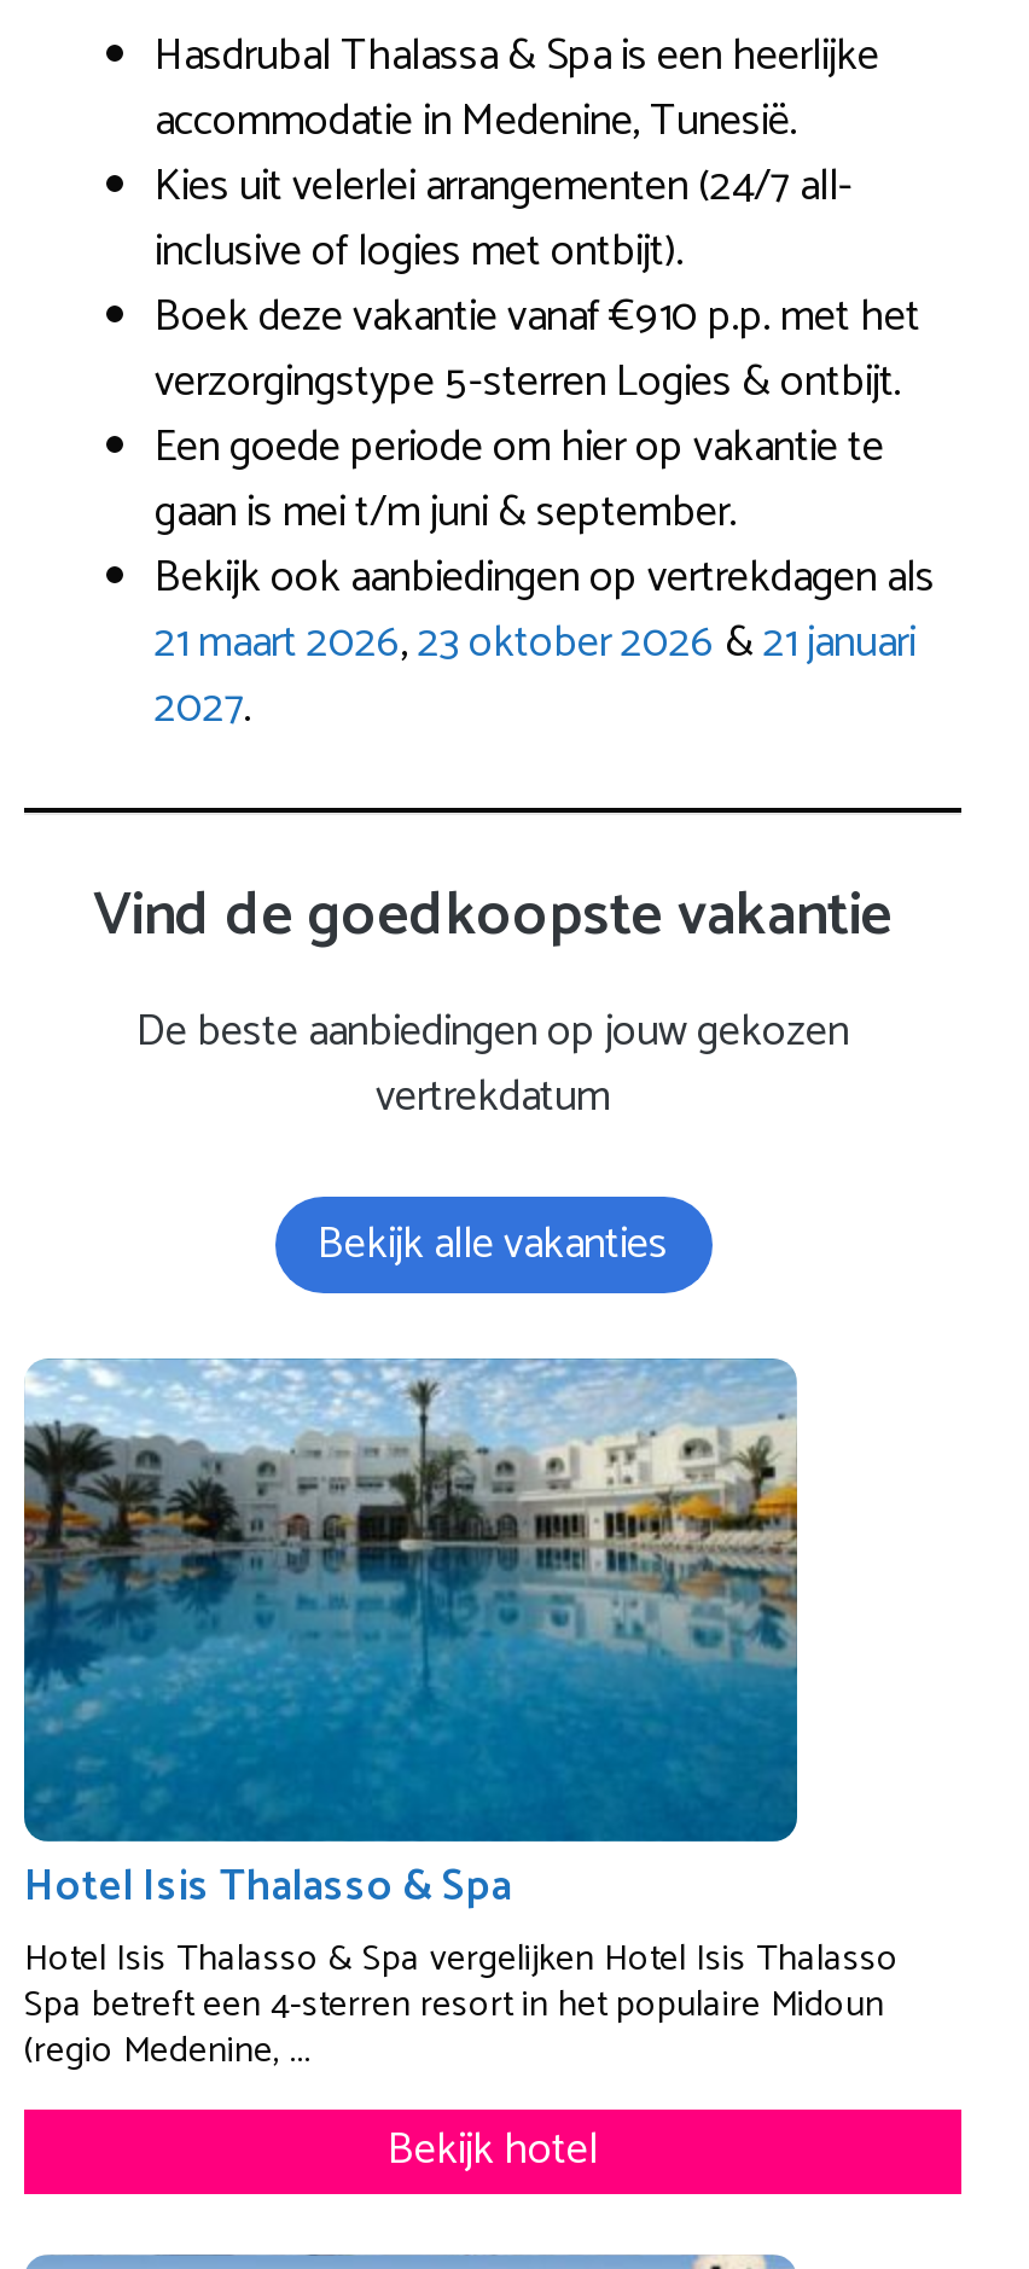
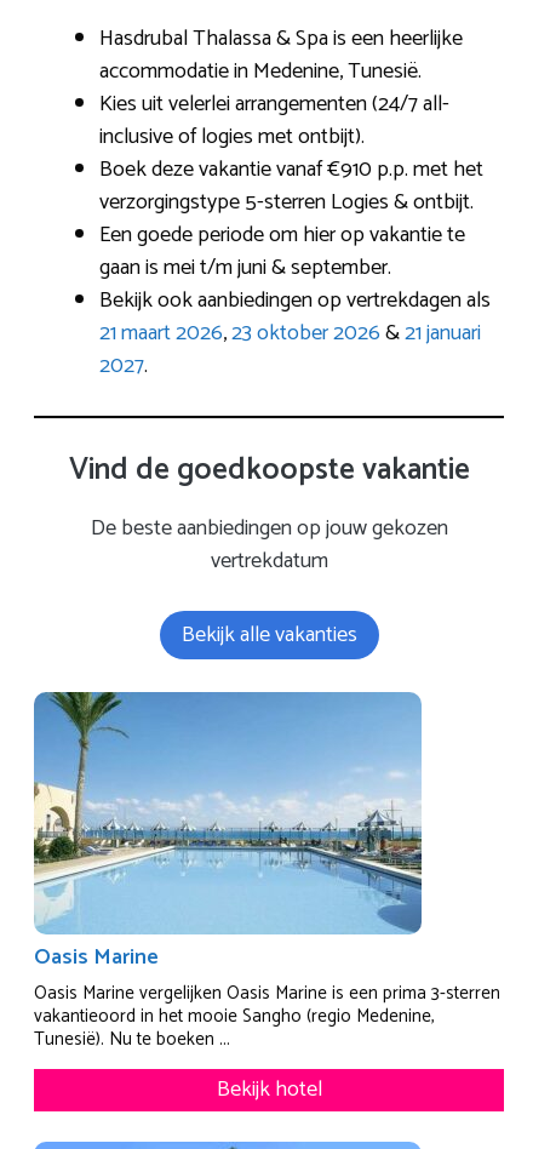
- [image]
- Hotel Isis Thalasso & Spa
- Hotel Isis Thalasso & Spa vergelijken Hotel Isis Thalasso
- Spa betreft een 4-sterren resort in het populaire Midoun
- (regio Medenine, ...
+ [image]
+ Oasis Marine
+ Oasis Marine vergelijken Oasis Marine is een prima 3-sterren
+ vakantieoord in het mooie Sangho (regio Medenine,
+ Tunesië). Nu te boeken ...
